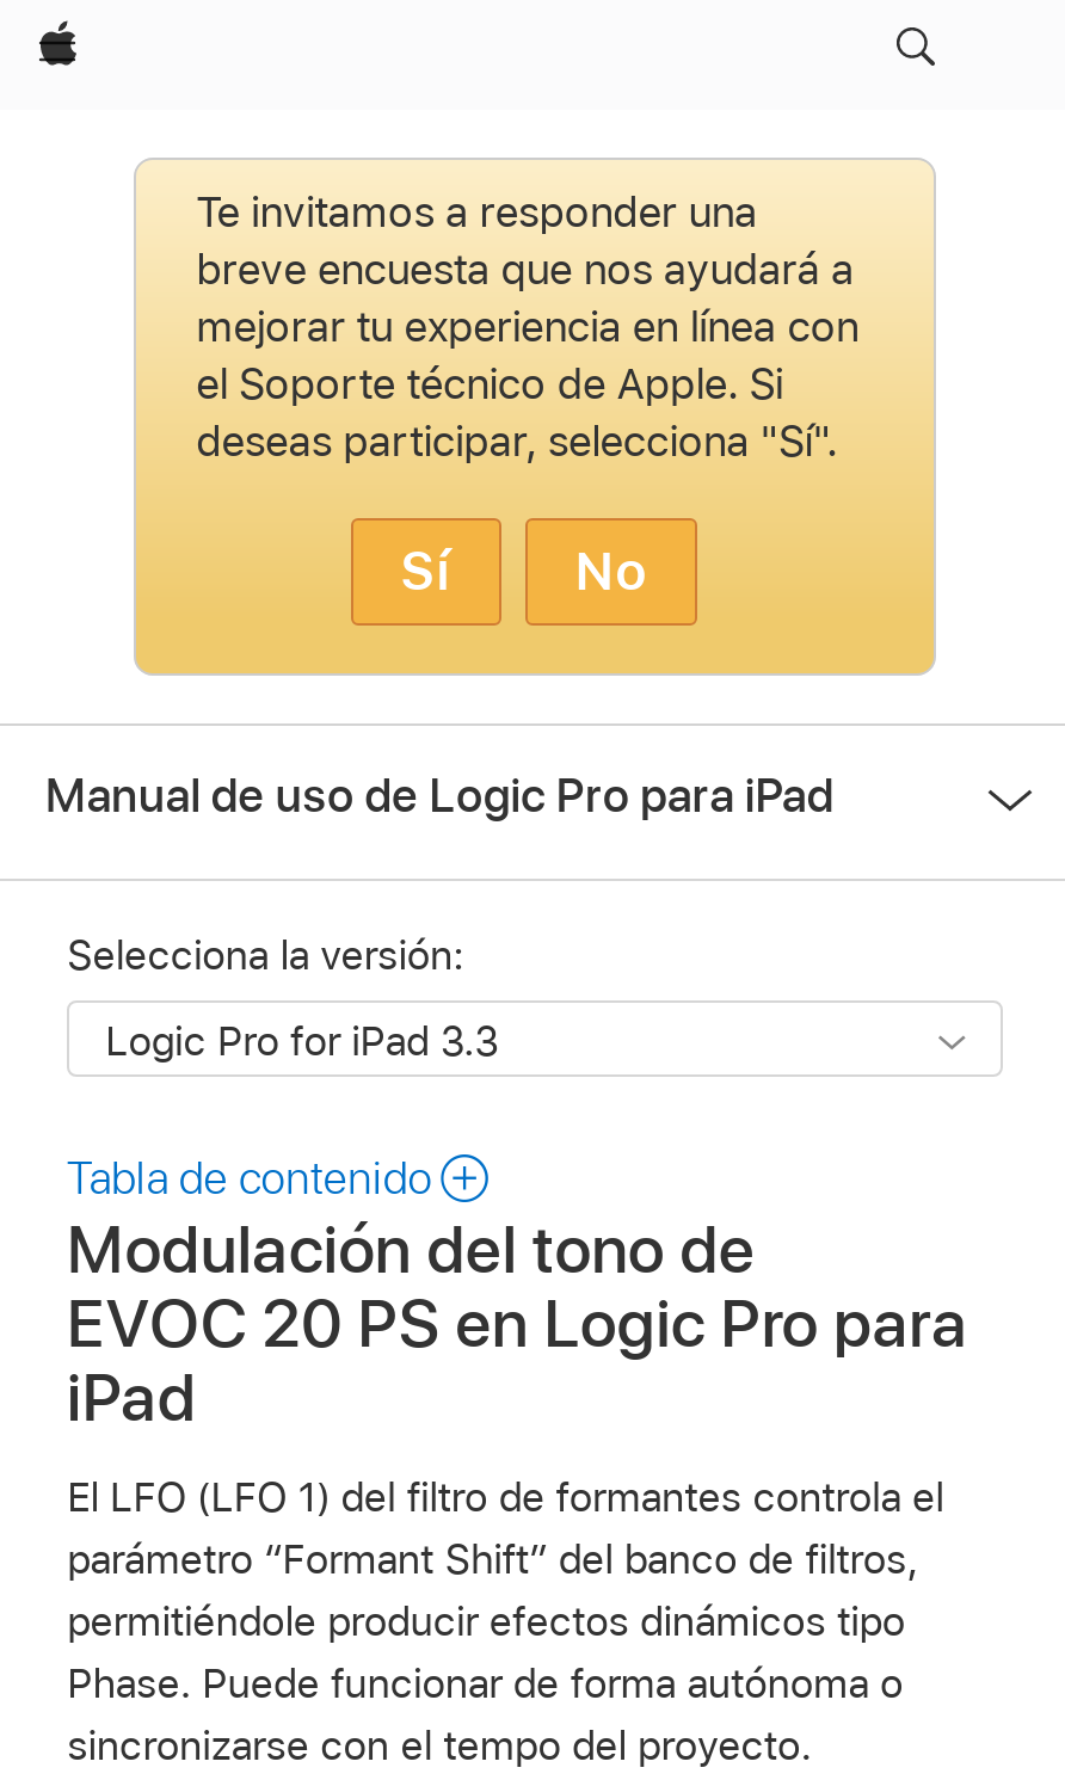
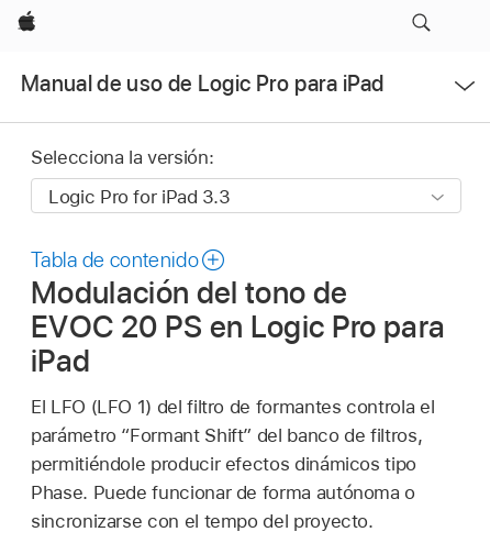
- [image]
- Te invitamos a responder una
- breve encuesta que nos ayudará a
- mejorar tu experiencia en línea con
- el Soporte técnico de Apple. Si
- deseas participar, selecciona "Sí".
- Sí
- No
